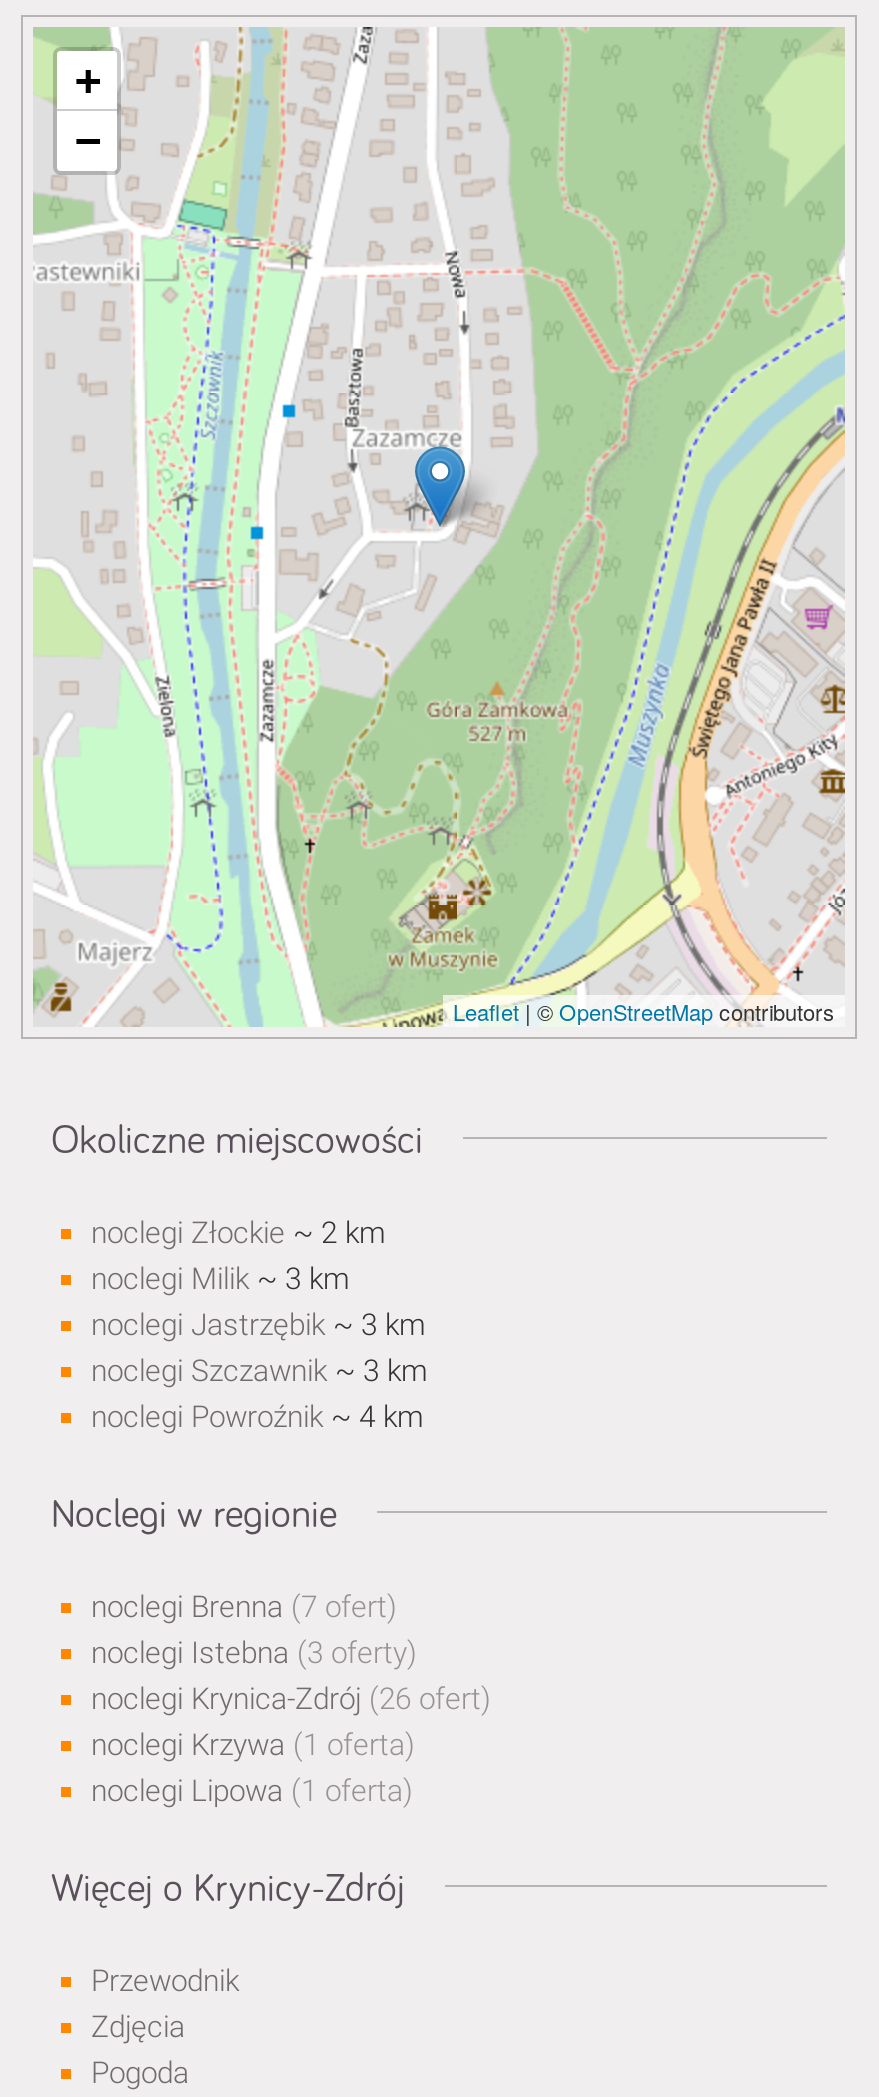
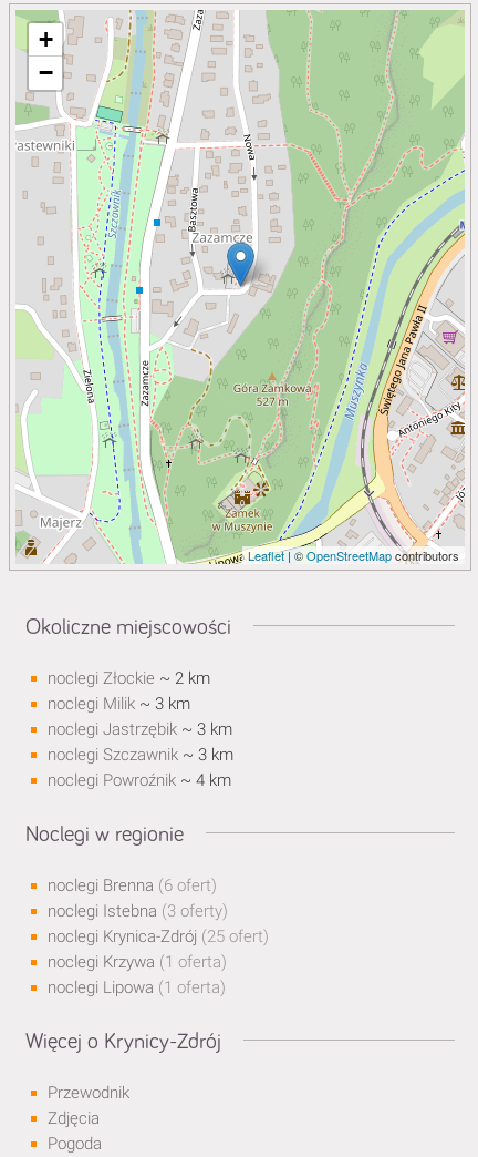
- noclegi Brenna (7 ofert)
+ noclegi Brenna (6 ofert)

- noclegi Krynica-Zdrój (26 ofert)
+ noclegi Krynica-Zdrój (25 ofert)
